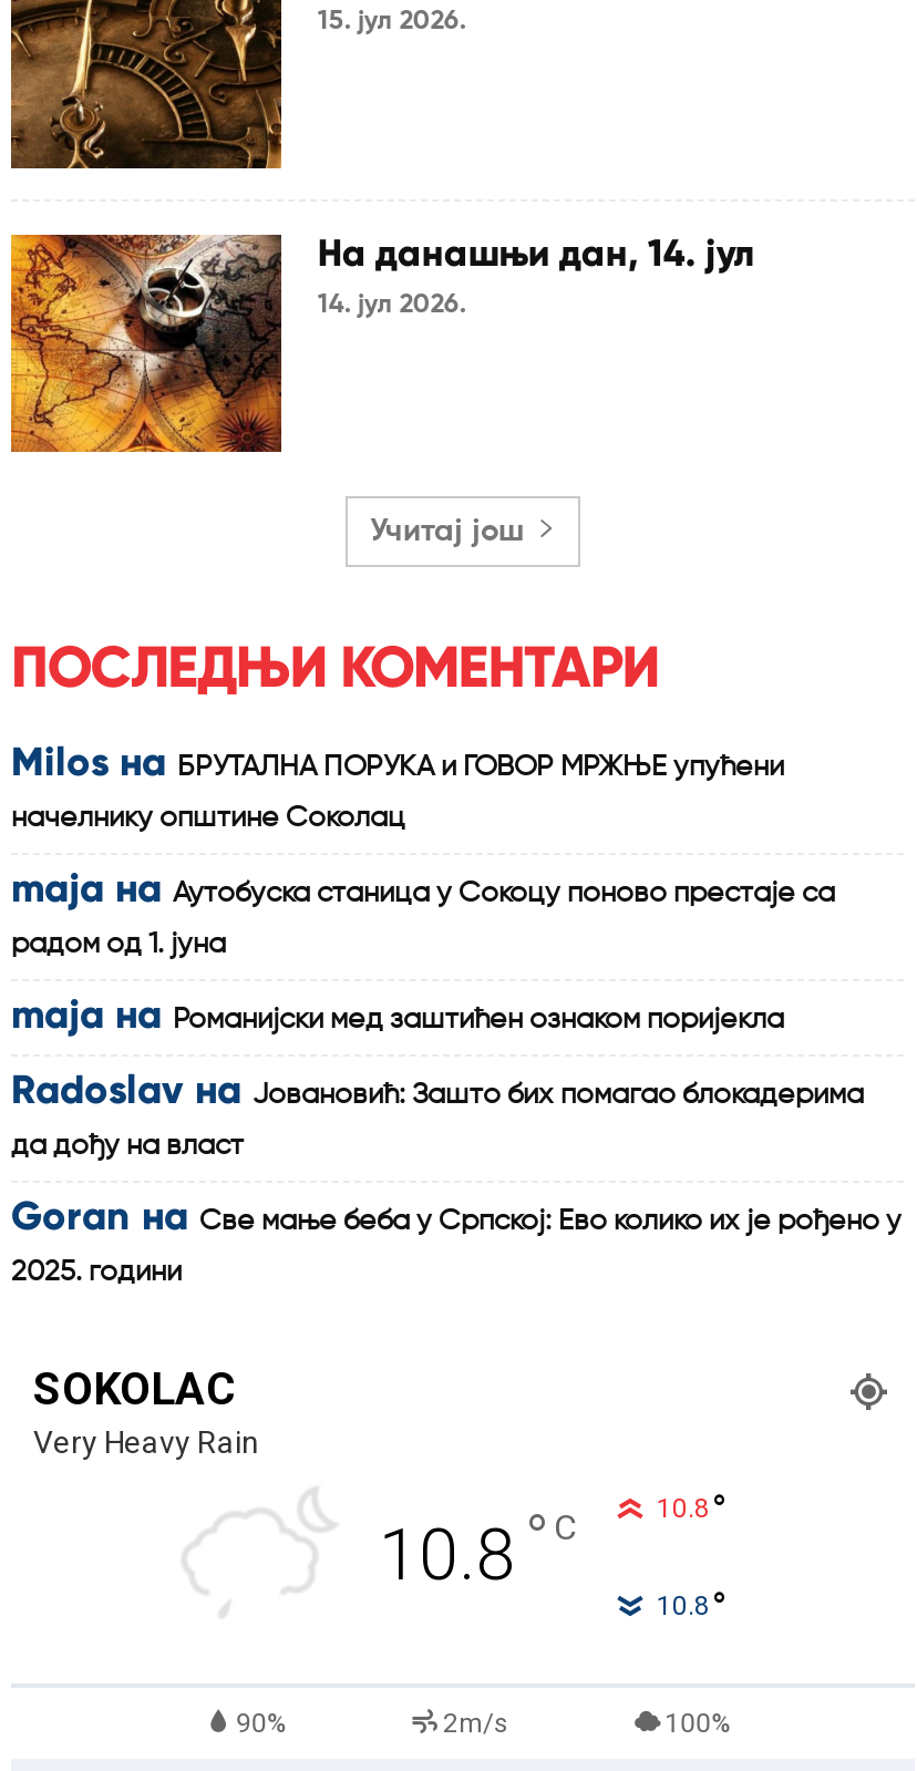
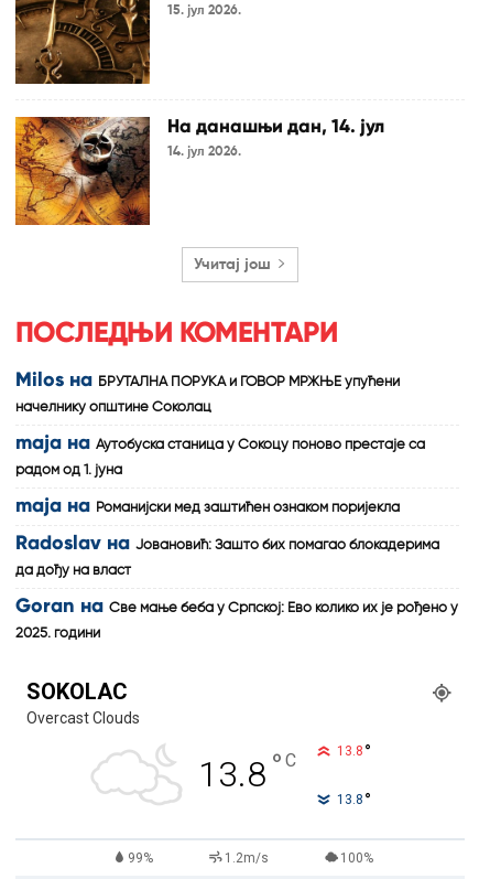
- Very Heavy Rain
- 10.8 ° C
- 10.8°
+ Overcast Clouds
+ 13.8 ° C
+ 13.8°

- 10.8°
+ 13.8°

- 90%
- 2m/s
+ 99%
+ 1.2m/s
